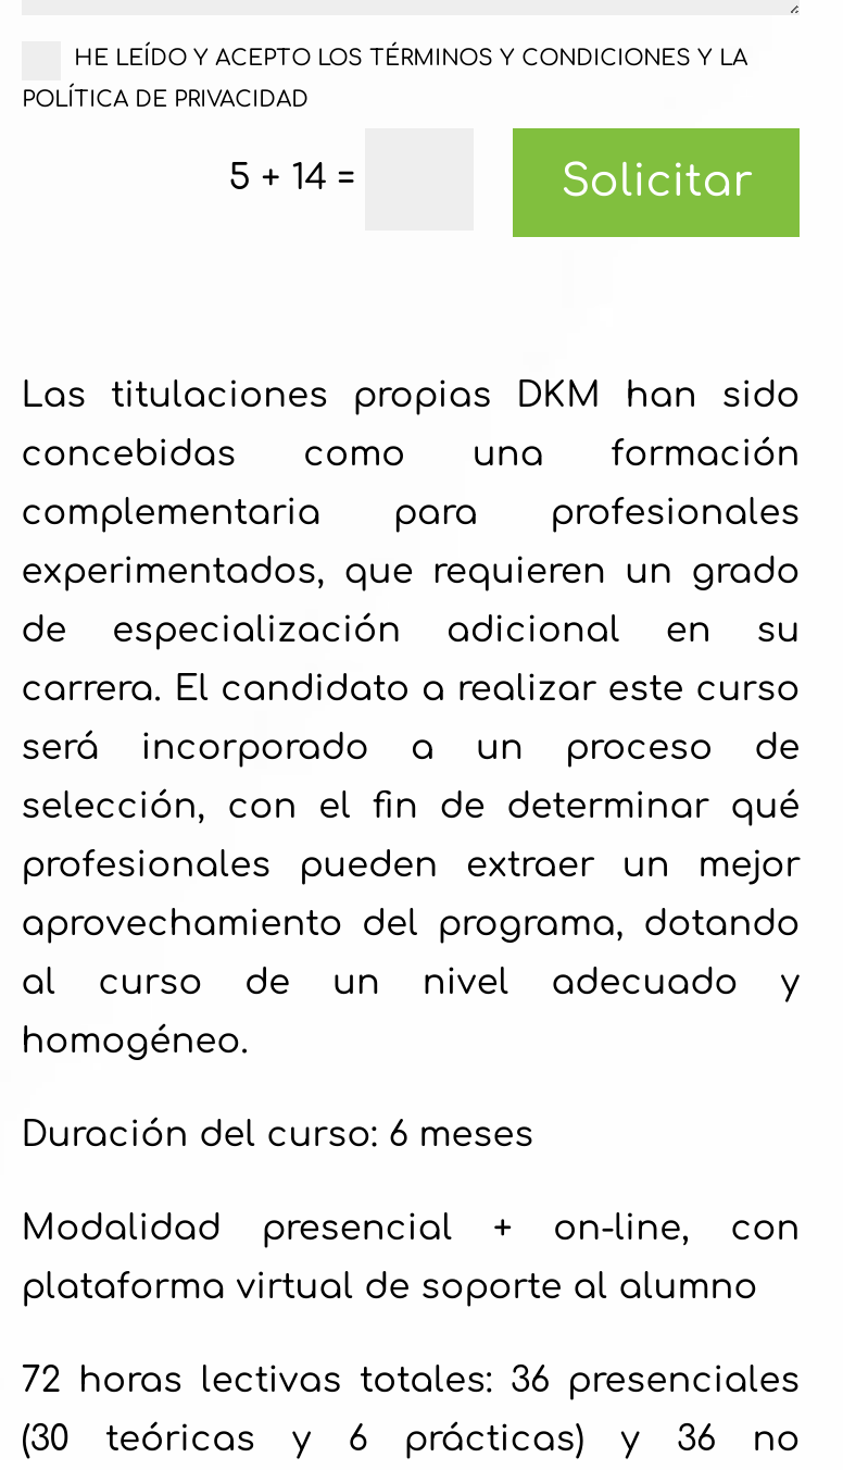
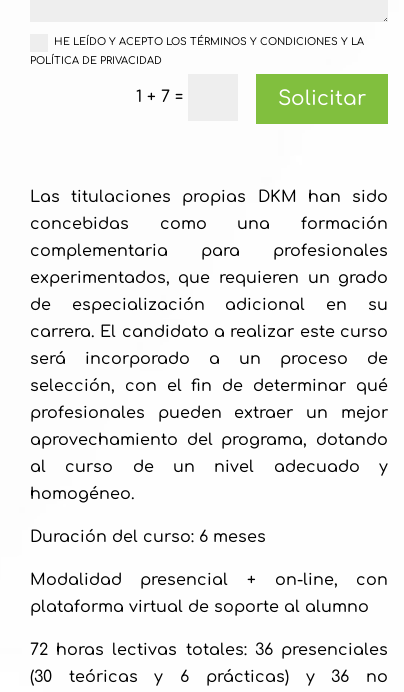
- 5 + 14 =
+ 1 + 7 =
